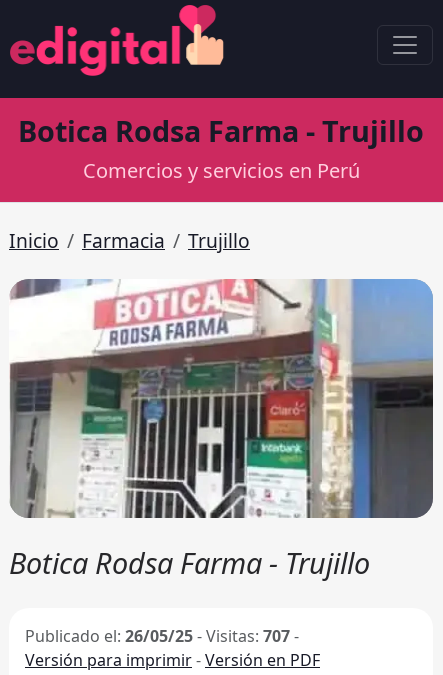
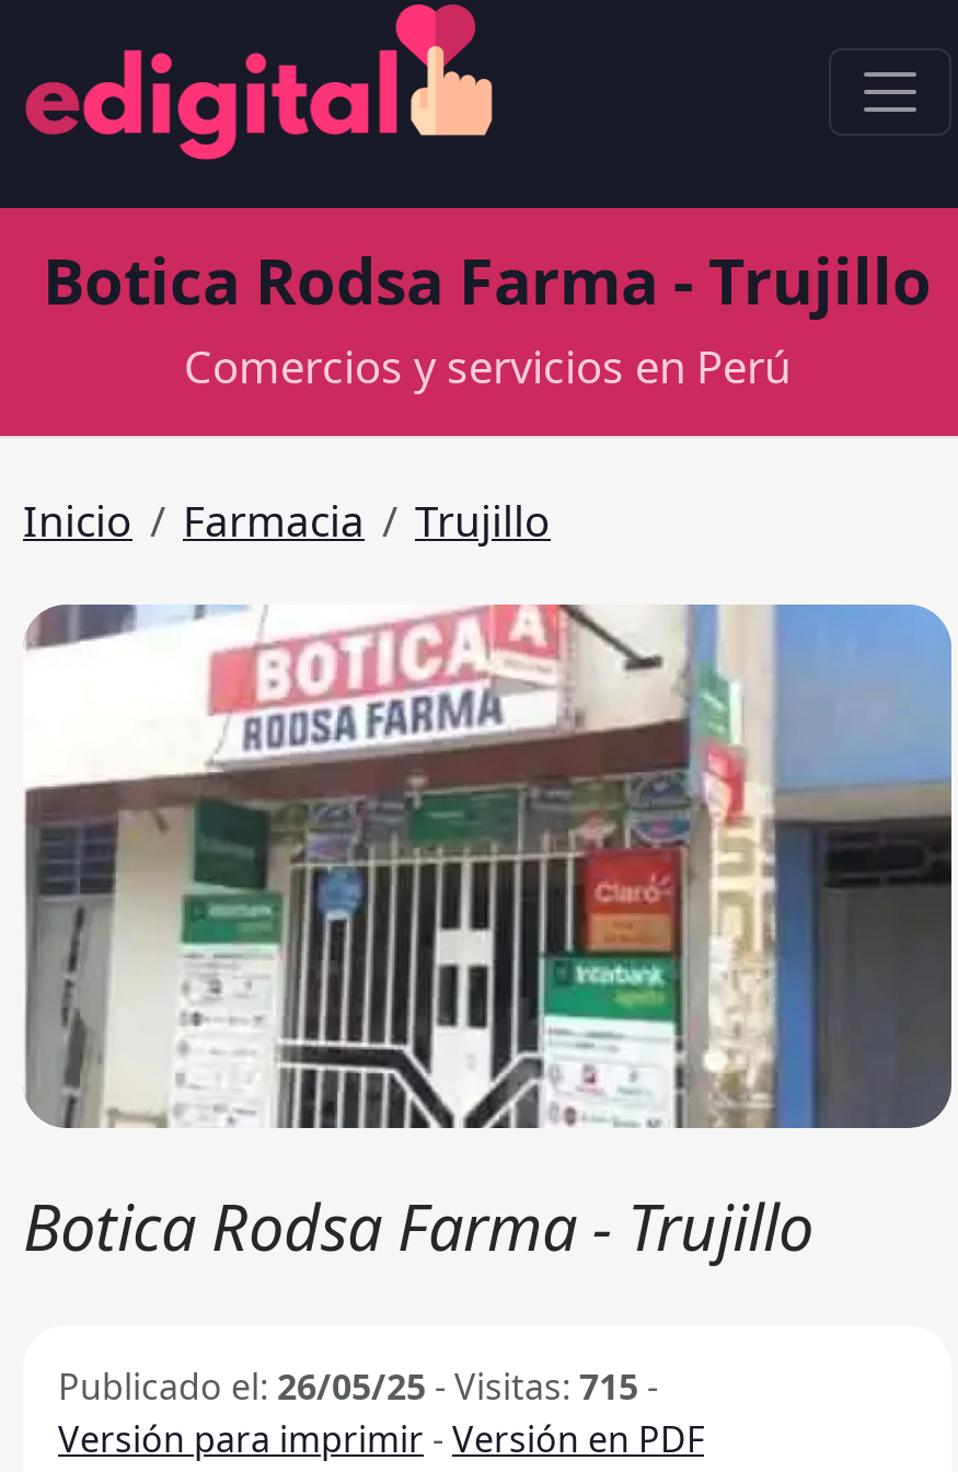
- Publicado el: 26/05/25 - Visitas: 707 -
+ Publicado el: 26/05/25 - Visitas: 715 -
